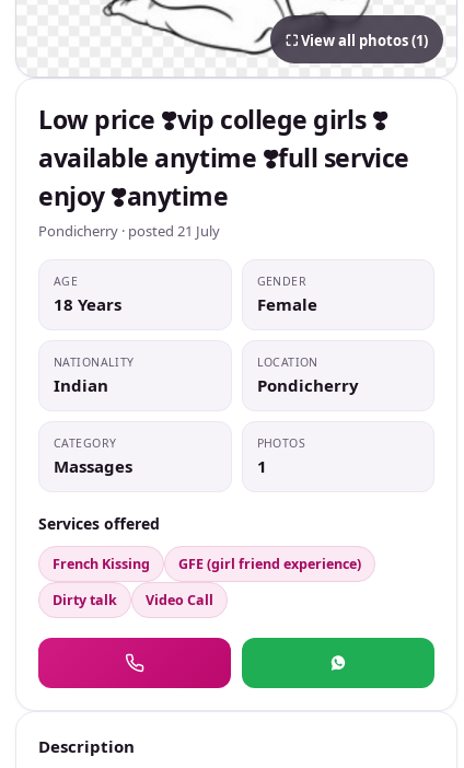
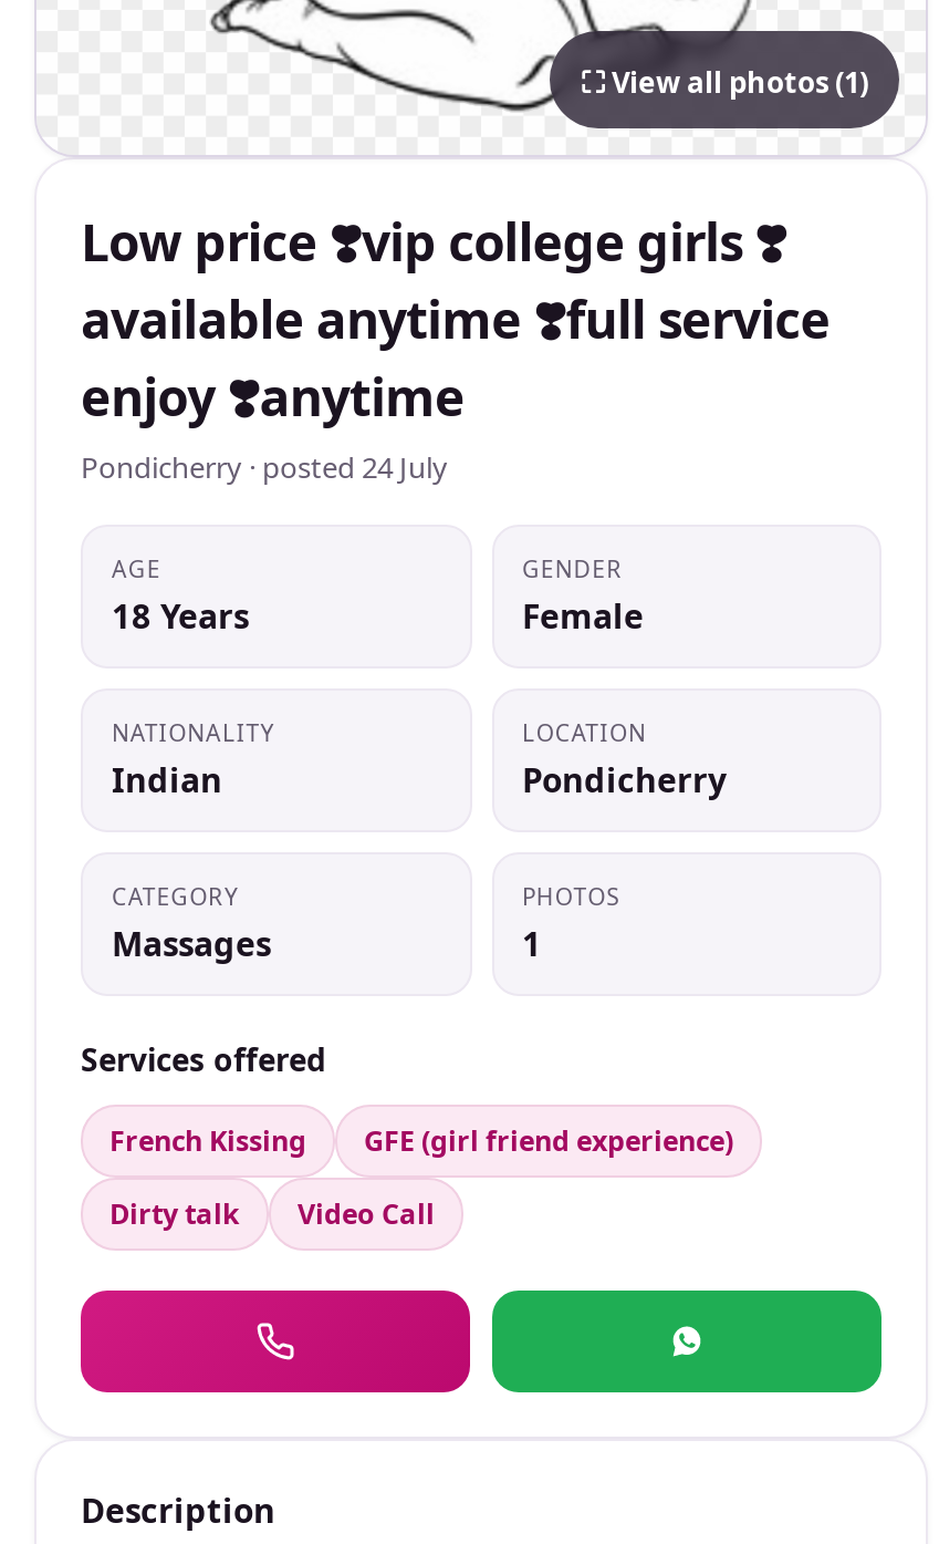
- Pondicherry · posted 21 July
+ Pondicherry · posted 24 July
